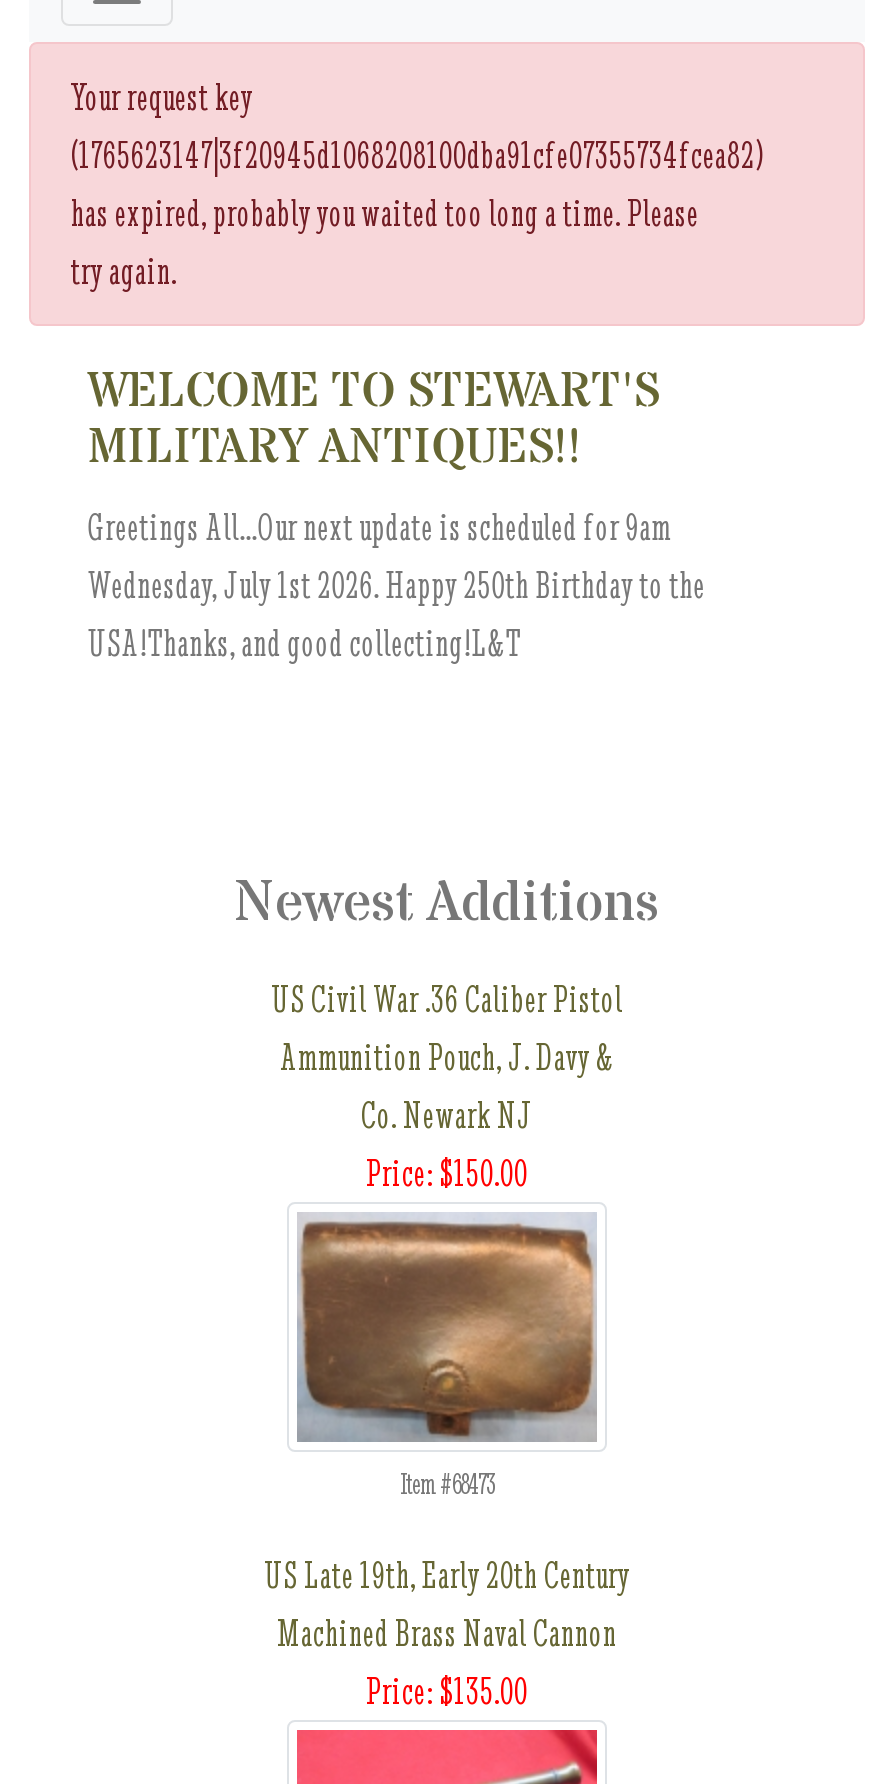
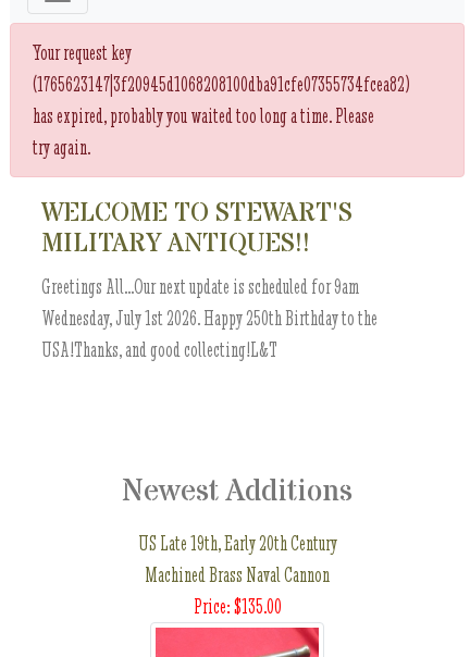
- US Civil War .36 Caliber Pistol
- Ammunition Pouch, J. Davy &
- Co. Newark NJ
- Price: $150.00

- [image]
- Item #68473
